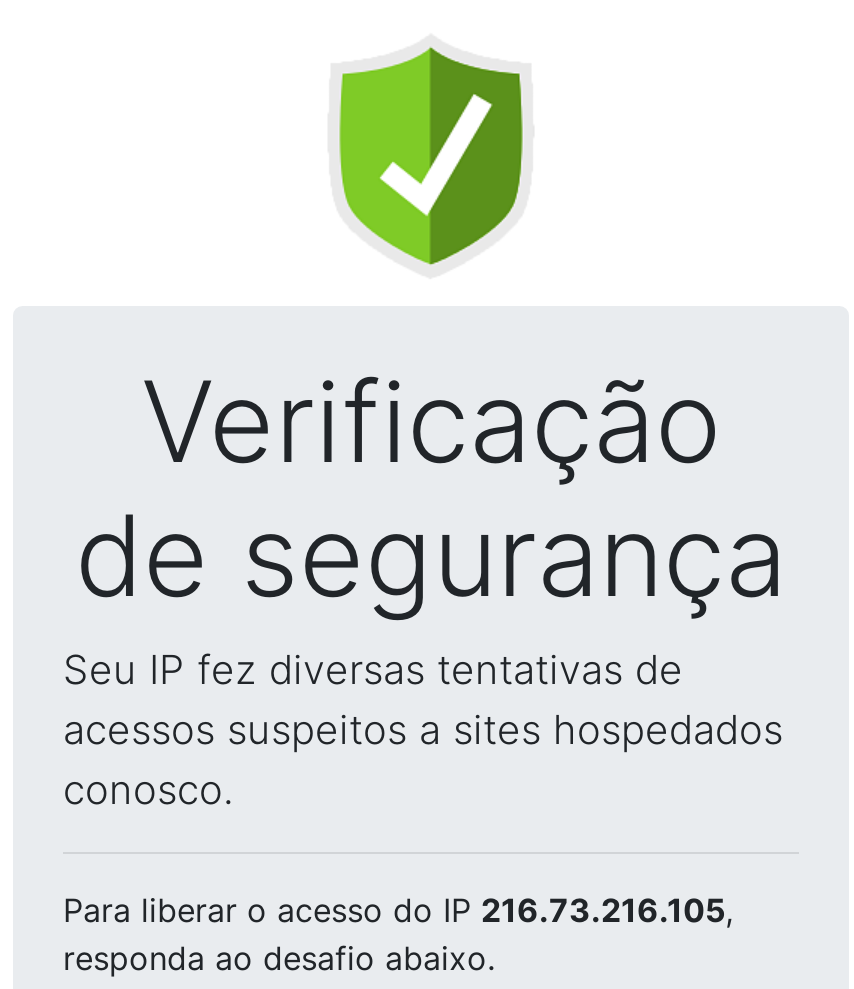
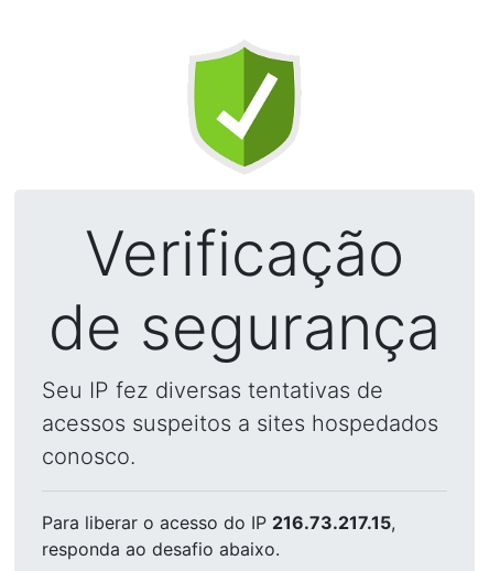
- Para liberar o acesso do IP 216.73.216.105,
+ Para liberar o acesso do IP 216.73.217.15,
